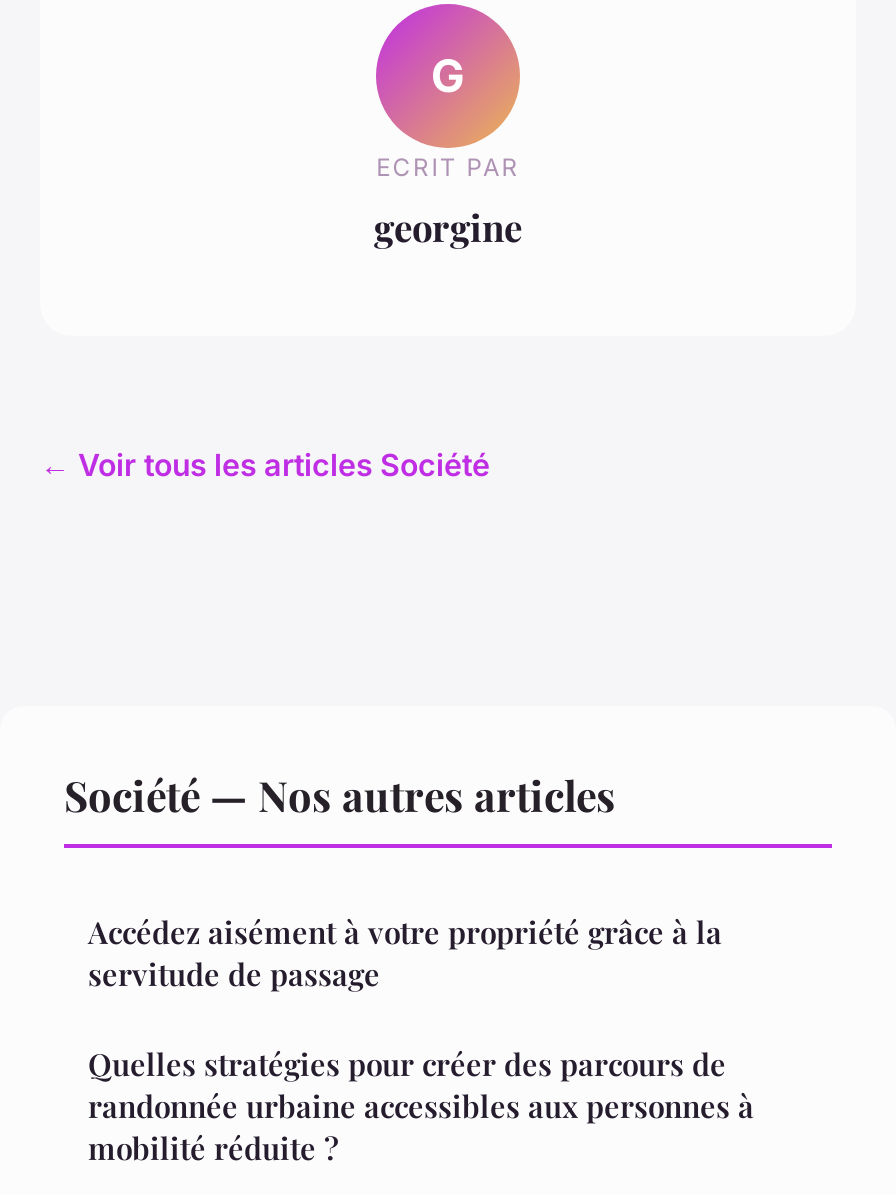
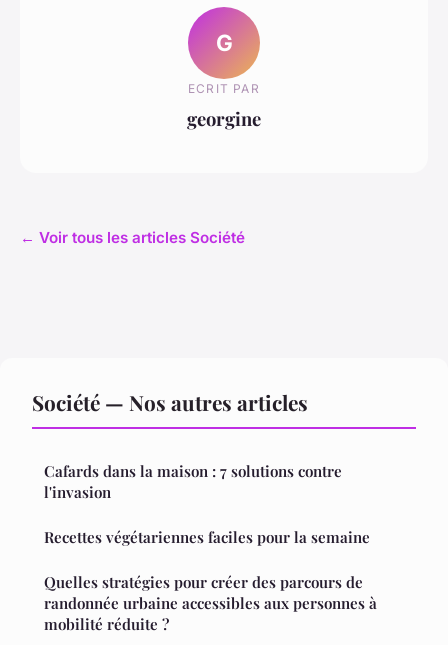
- Accédez aisément à votre propriété grâce à la
- servitude de passage
+ Cafards dans la maison : 7 solutions contre
+ l'invasion
+ Recettes végétariennes faciles pour la semaine
